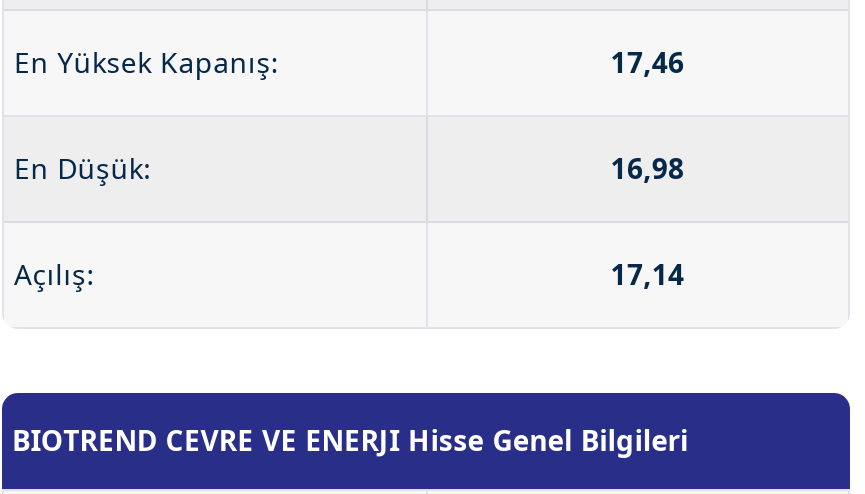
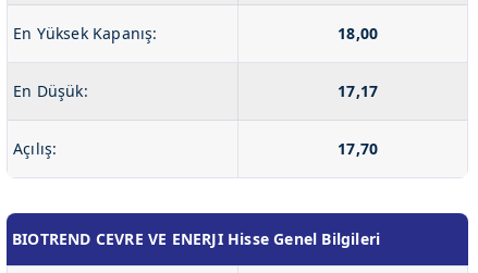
- 17,46
+ 18,00

- 16,98
+ 17,17

- 17,14
+ 17,70
